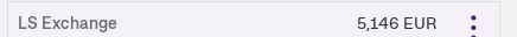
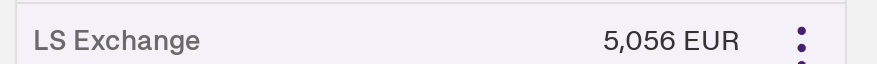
- 5,146 EUR
+ 5,056 EUR
